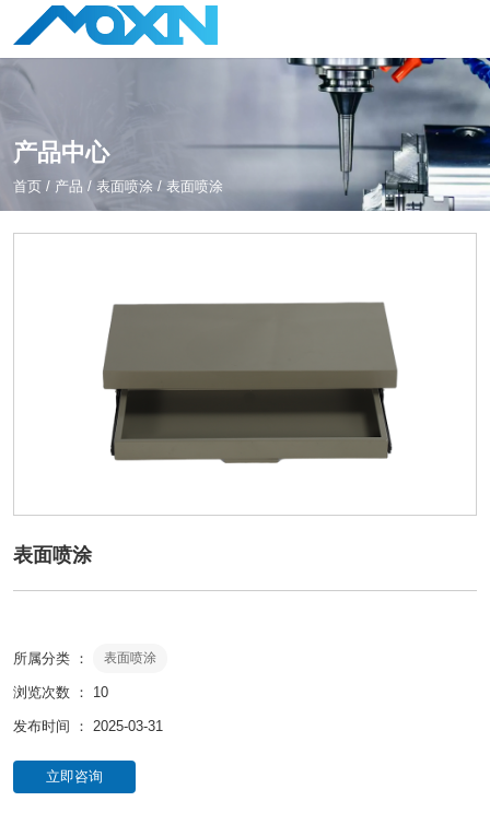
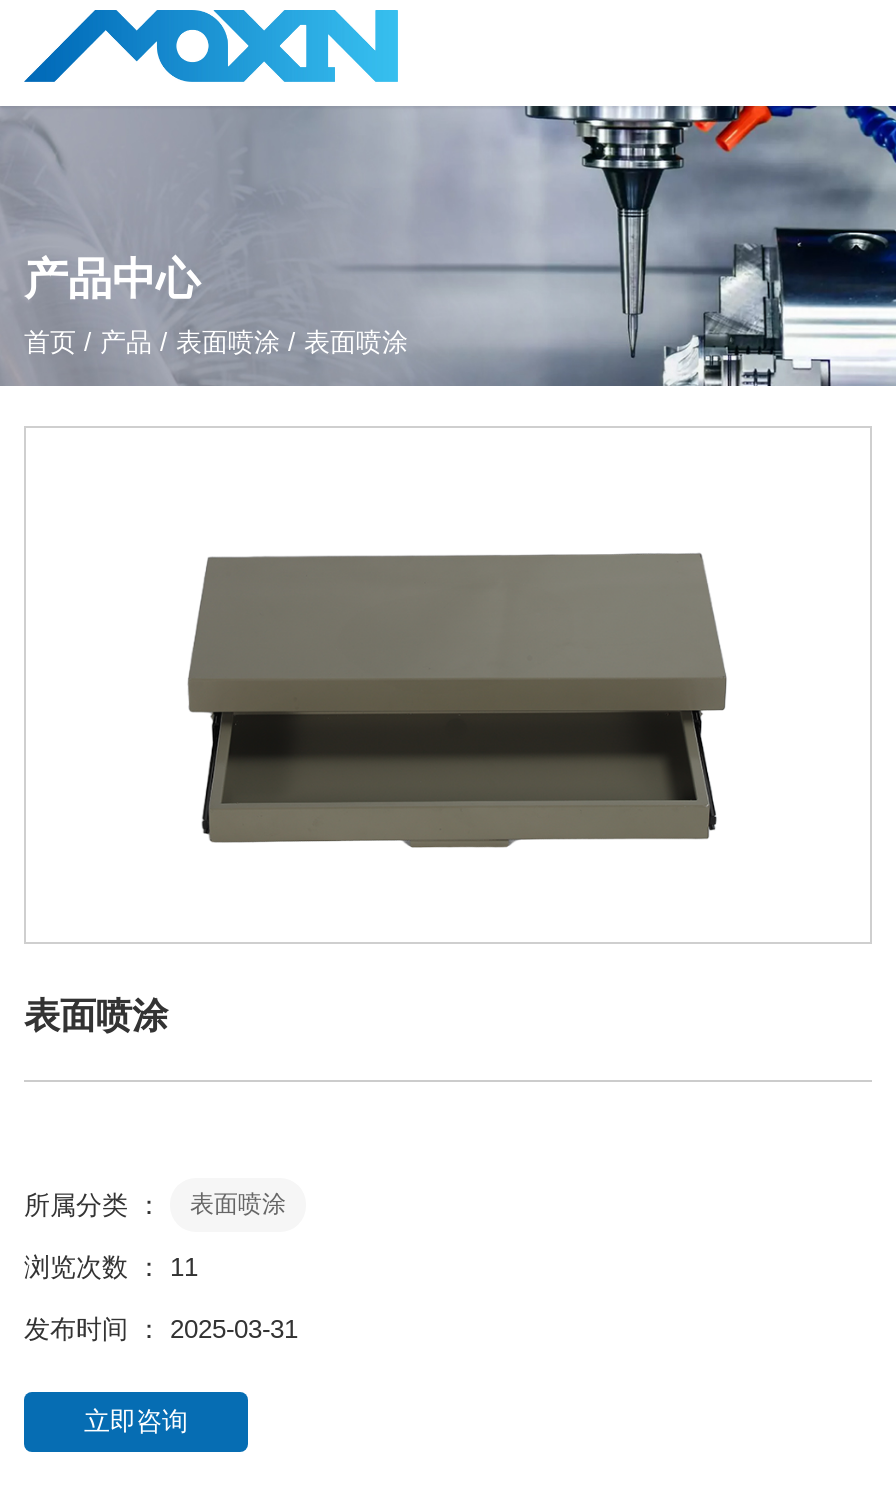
- 浏览次数 ：10
+ 浏览次数 ：11
